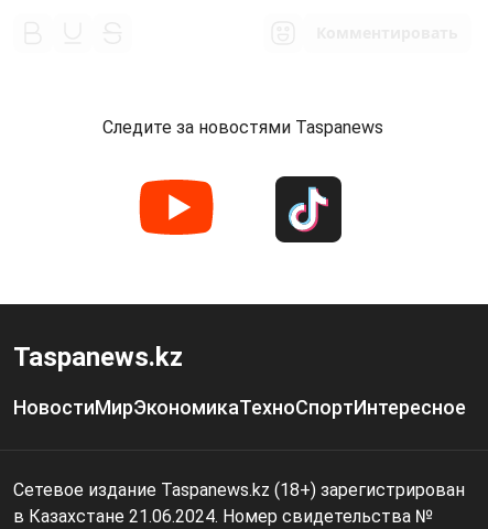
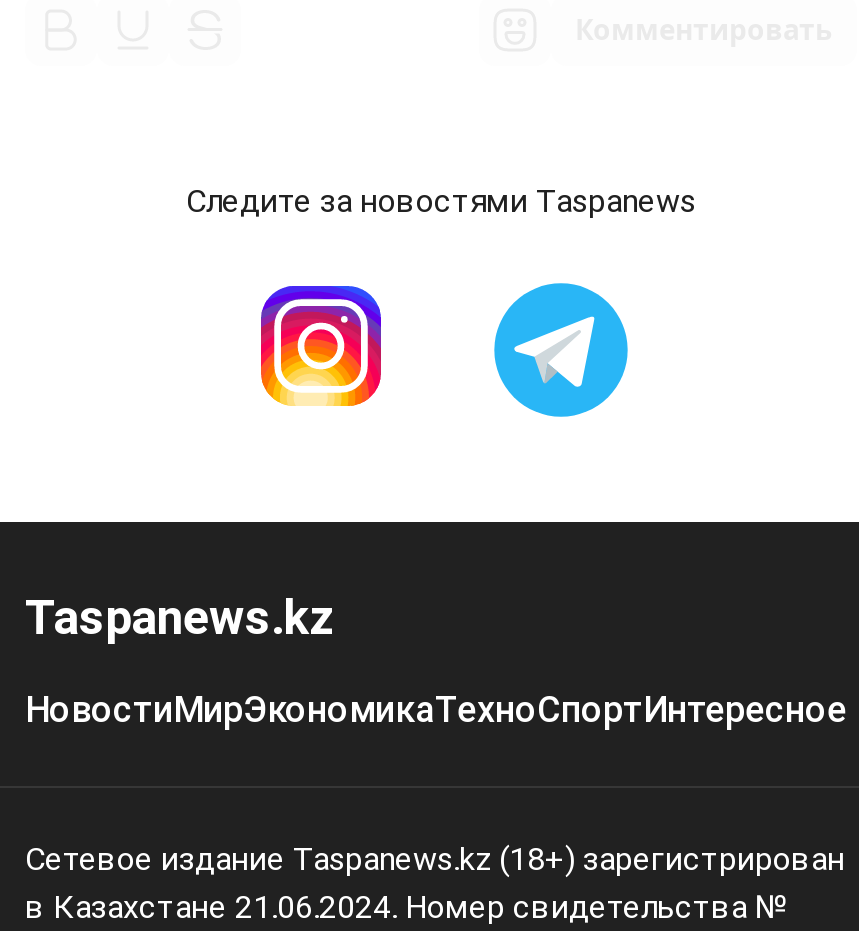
- [image]
+ [image]

- [image]
+ [image]
